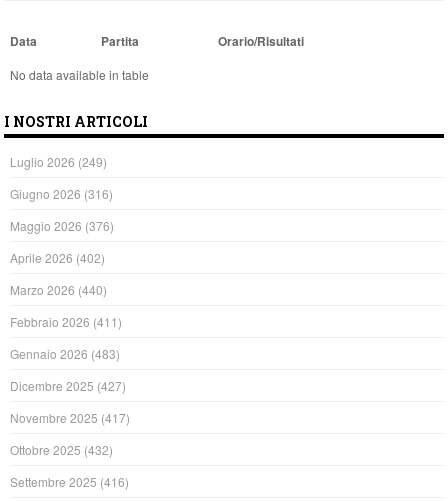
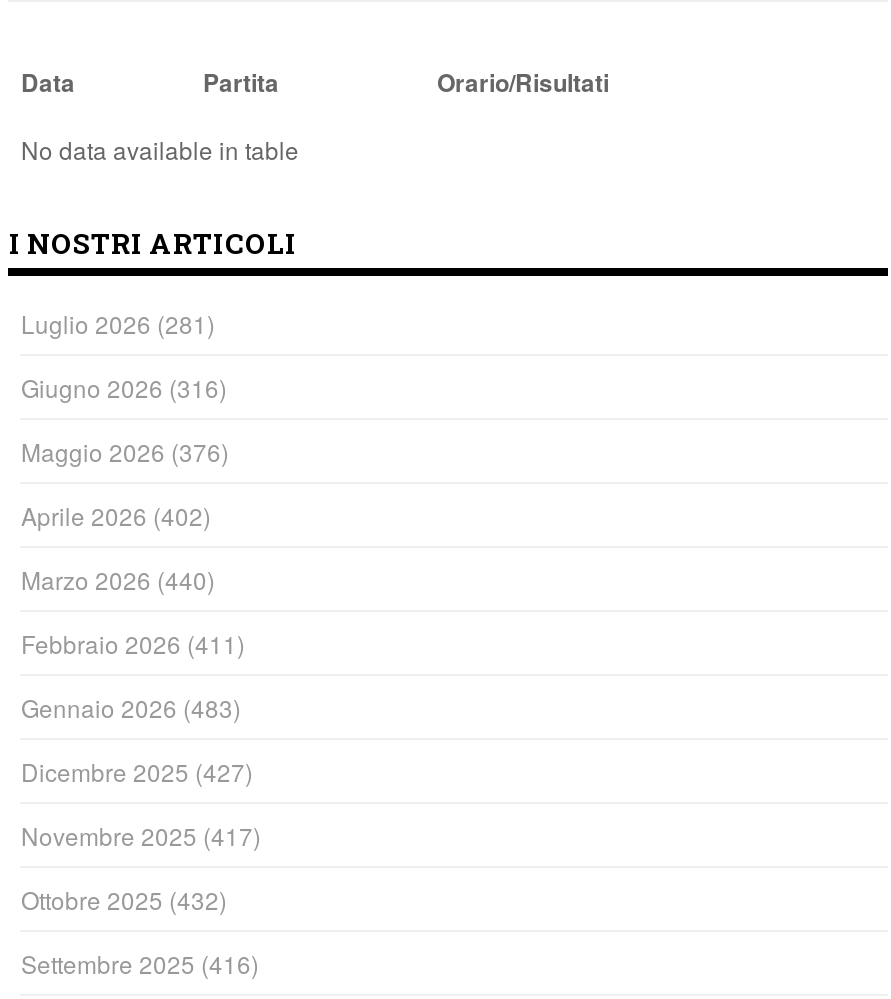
- Luglio 2026 (249)
+ Luglio 2026 (281)
